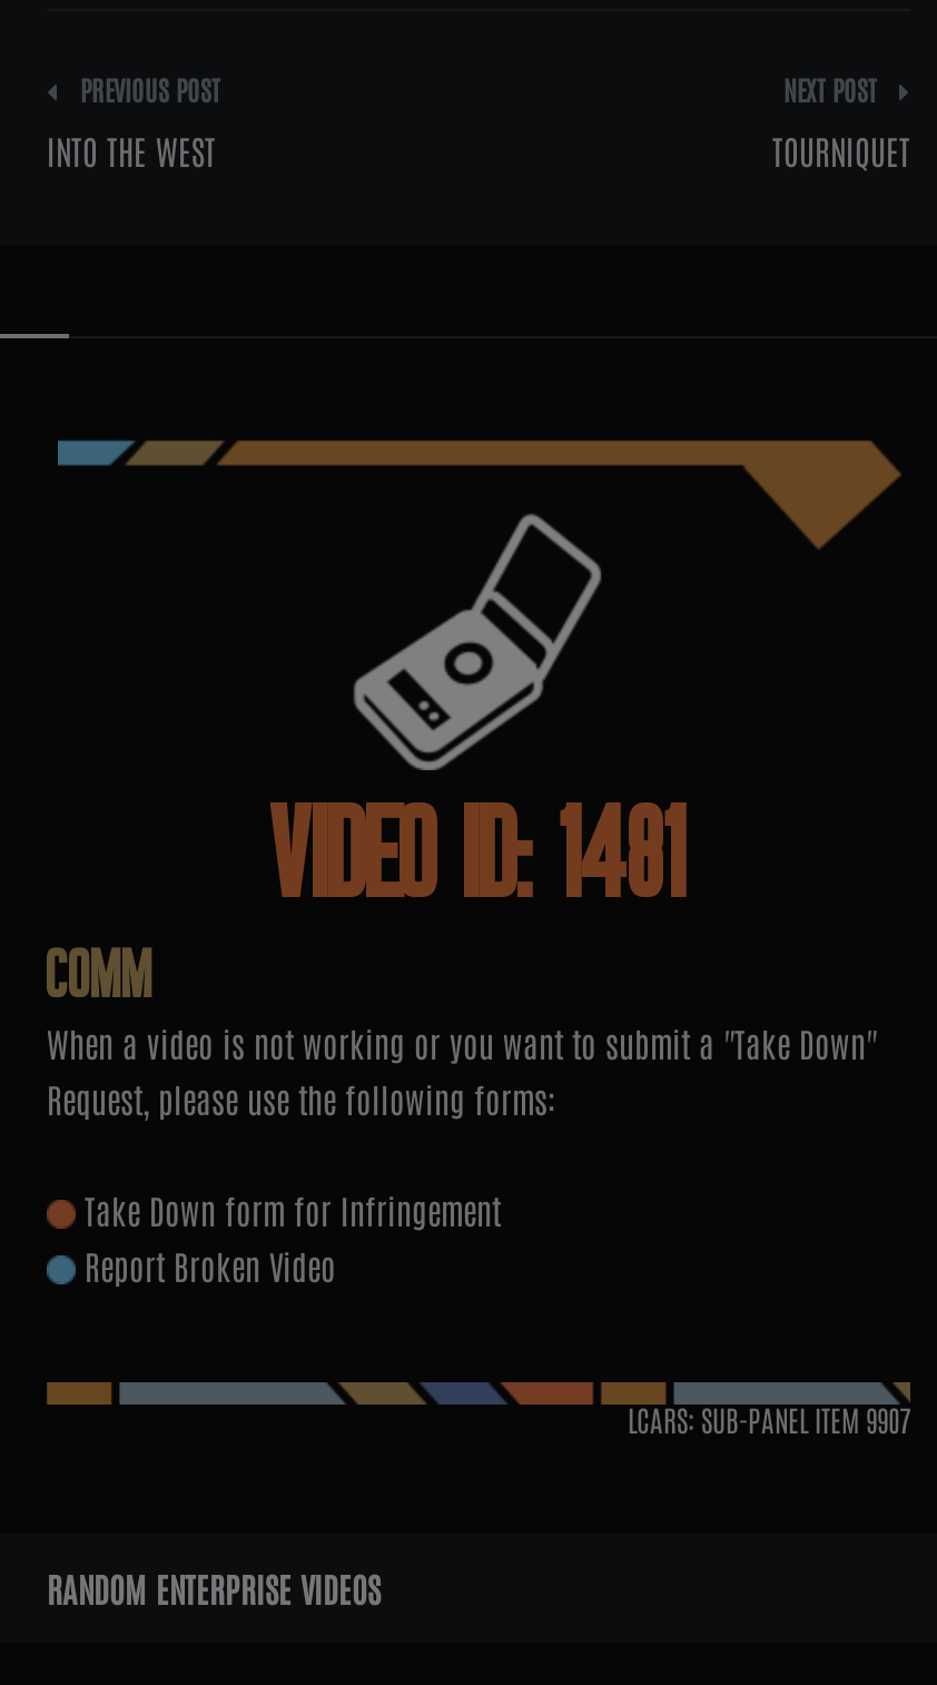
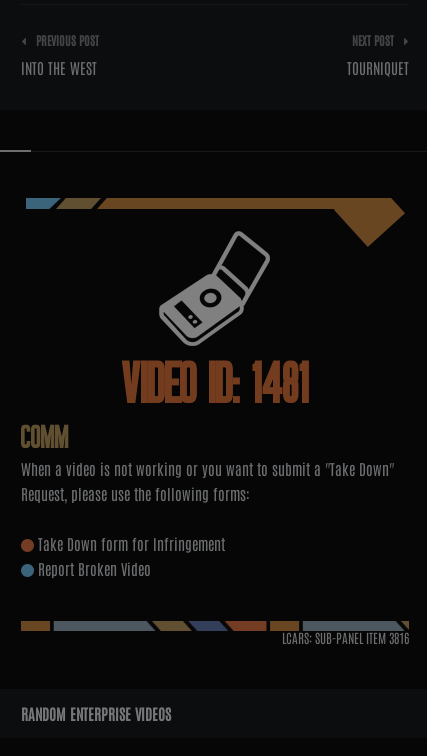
- LCARS: SUB-PANEL ITEM9907
+ LCARS: SUB-PANEL ITEM3816
